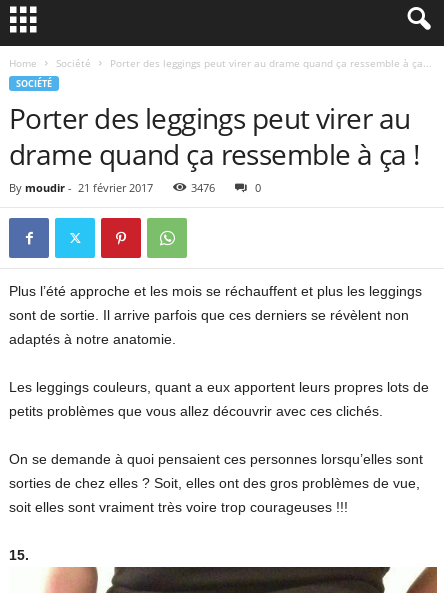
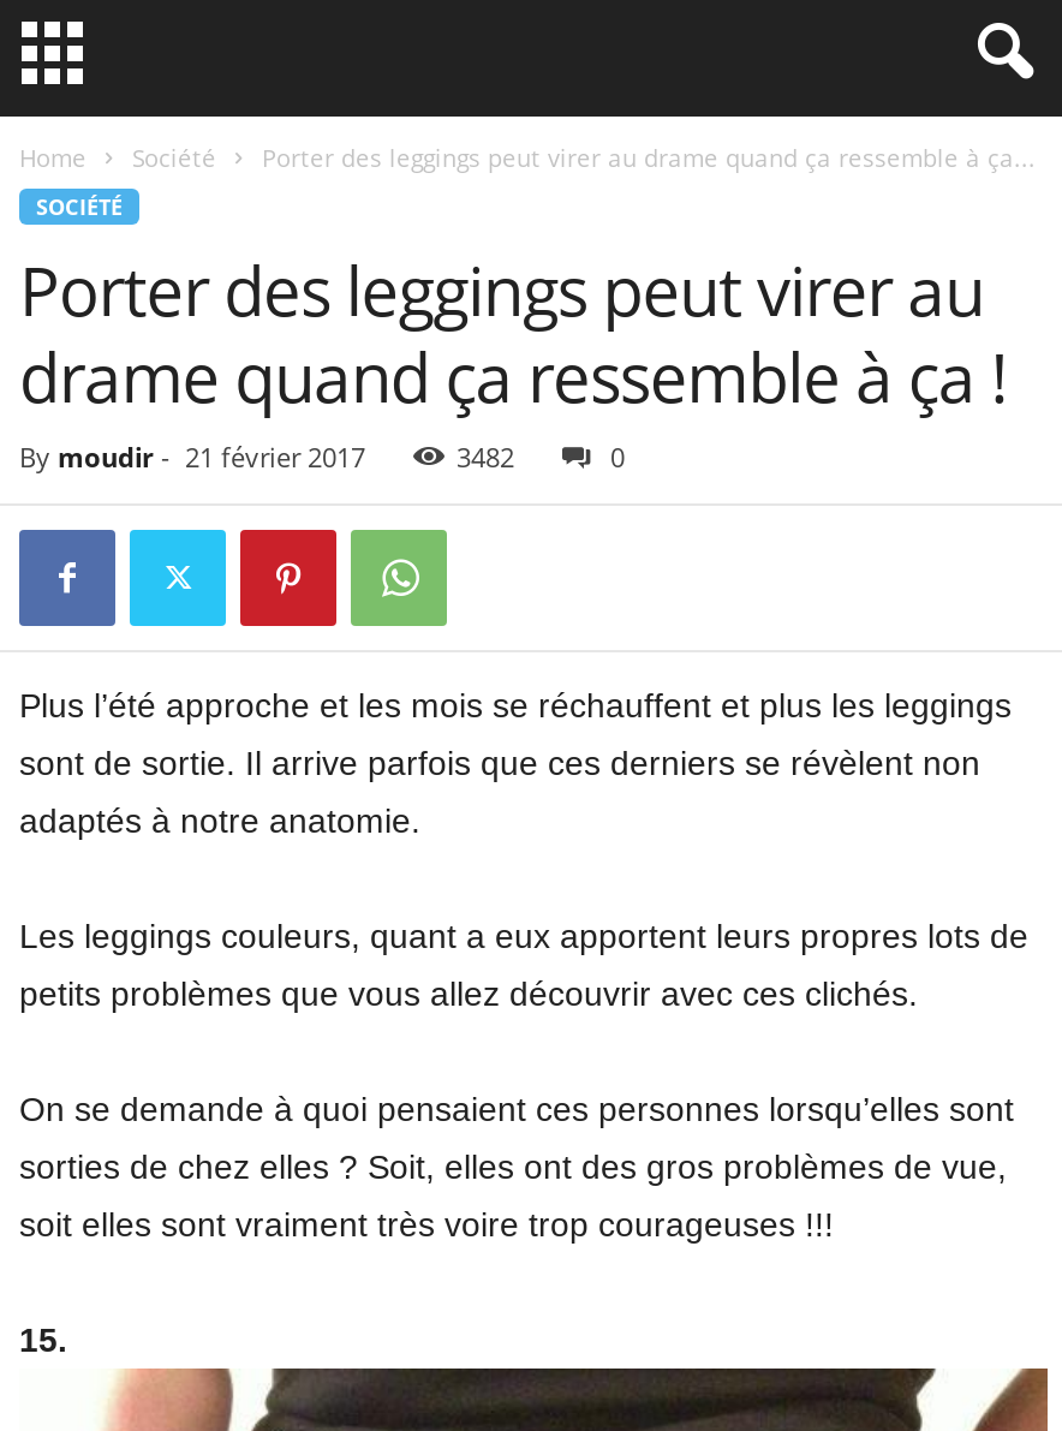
- 3476
+ 3482
